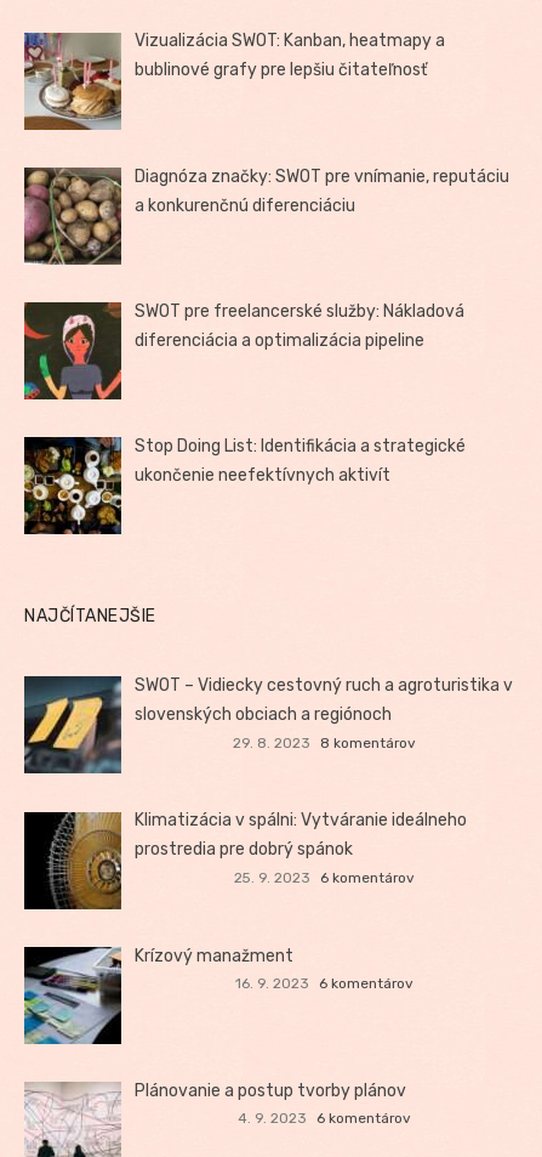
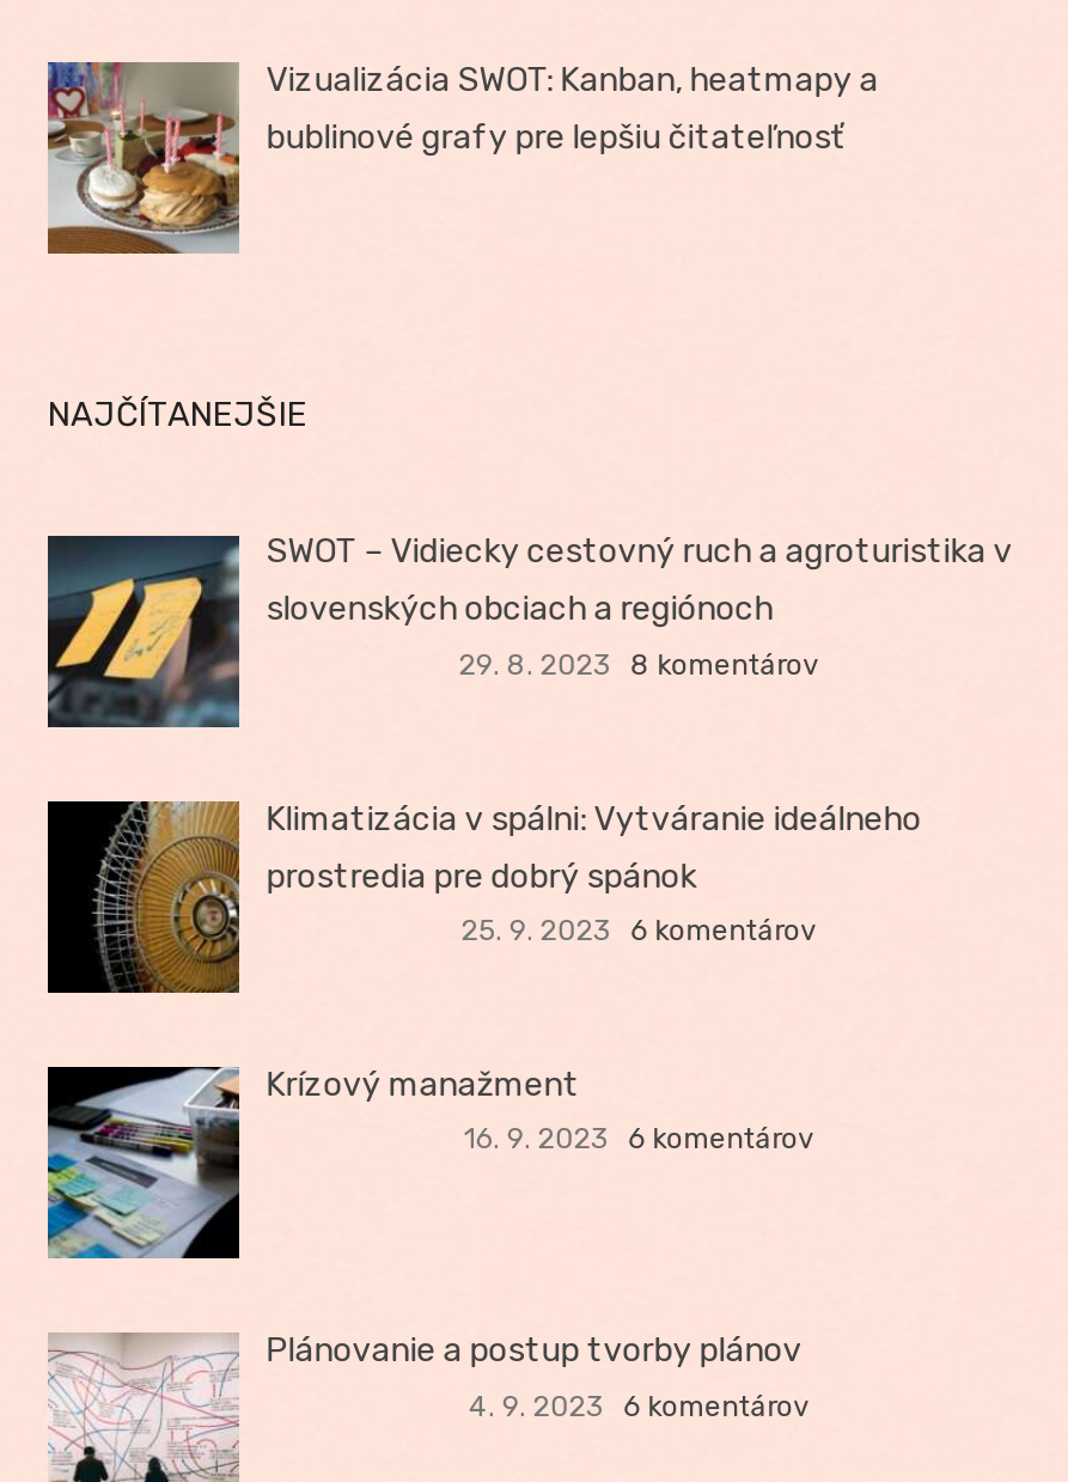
- [image]
- Diagnóza značky: SWOT pre vnímanie, reputáciu
- a konkurenčnú diferenciáciu

- [image]
- SWOT pre freelancerské služby: Nákladová
- diferenciácia a optimalizácia pipeline

- [image]
- Stop Doing List: Identifikácia a strategické
- ukončenie neefektívnych aktivít
